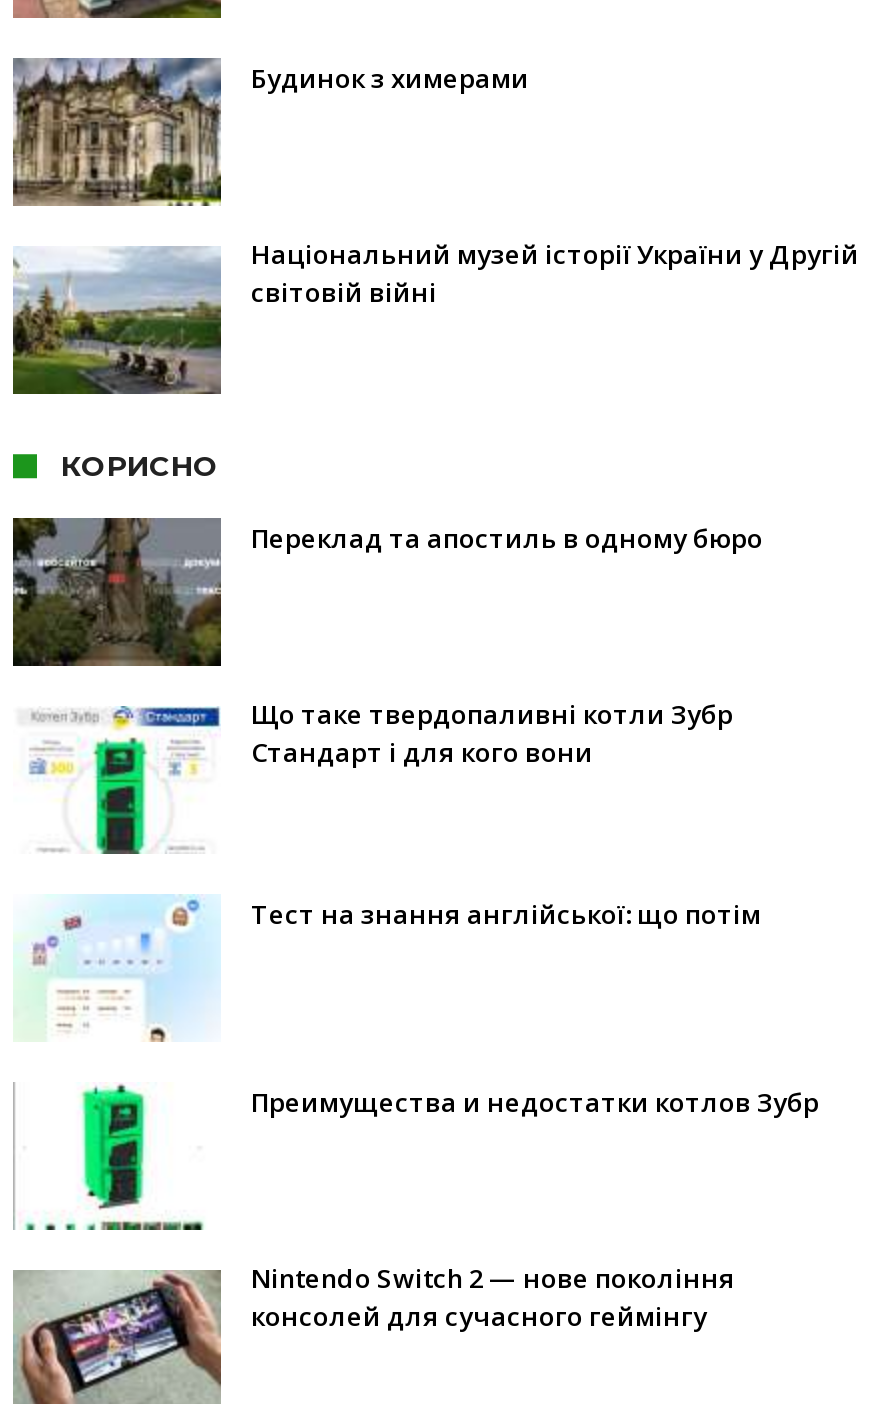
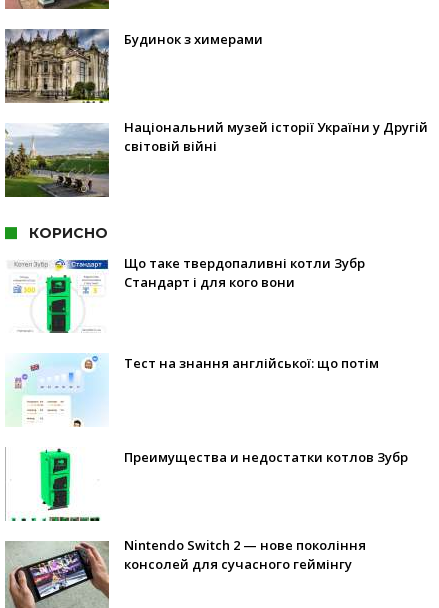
- [image]
- Переклад та апостиль в одному бюро
